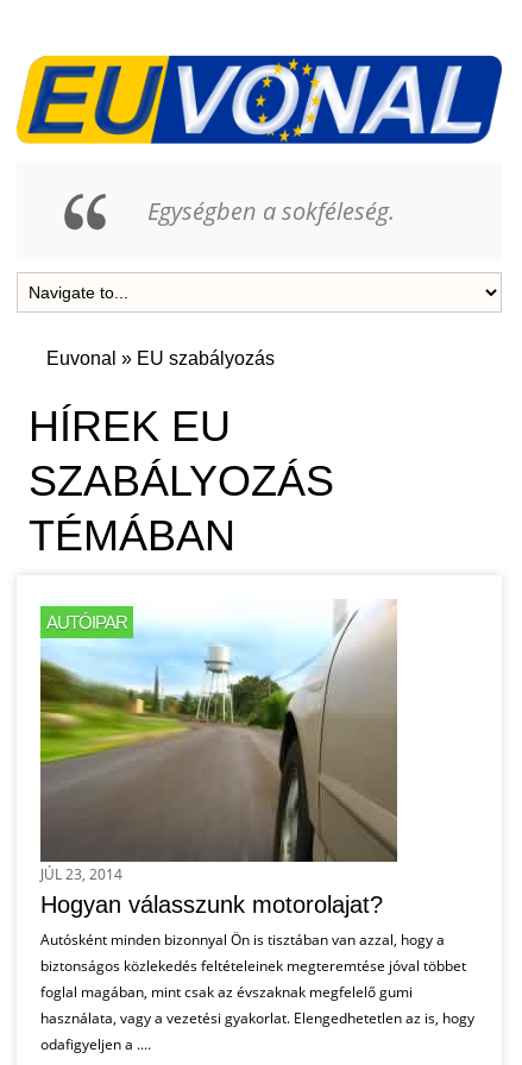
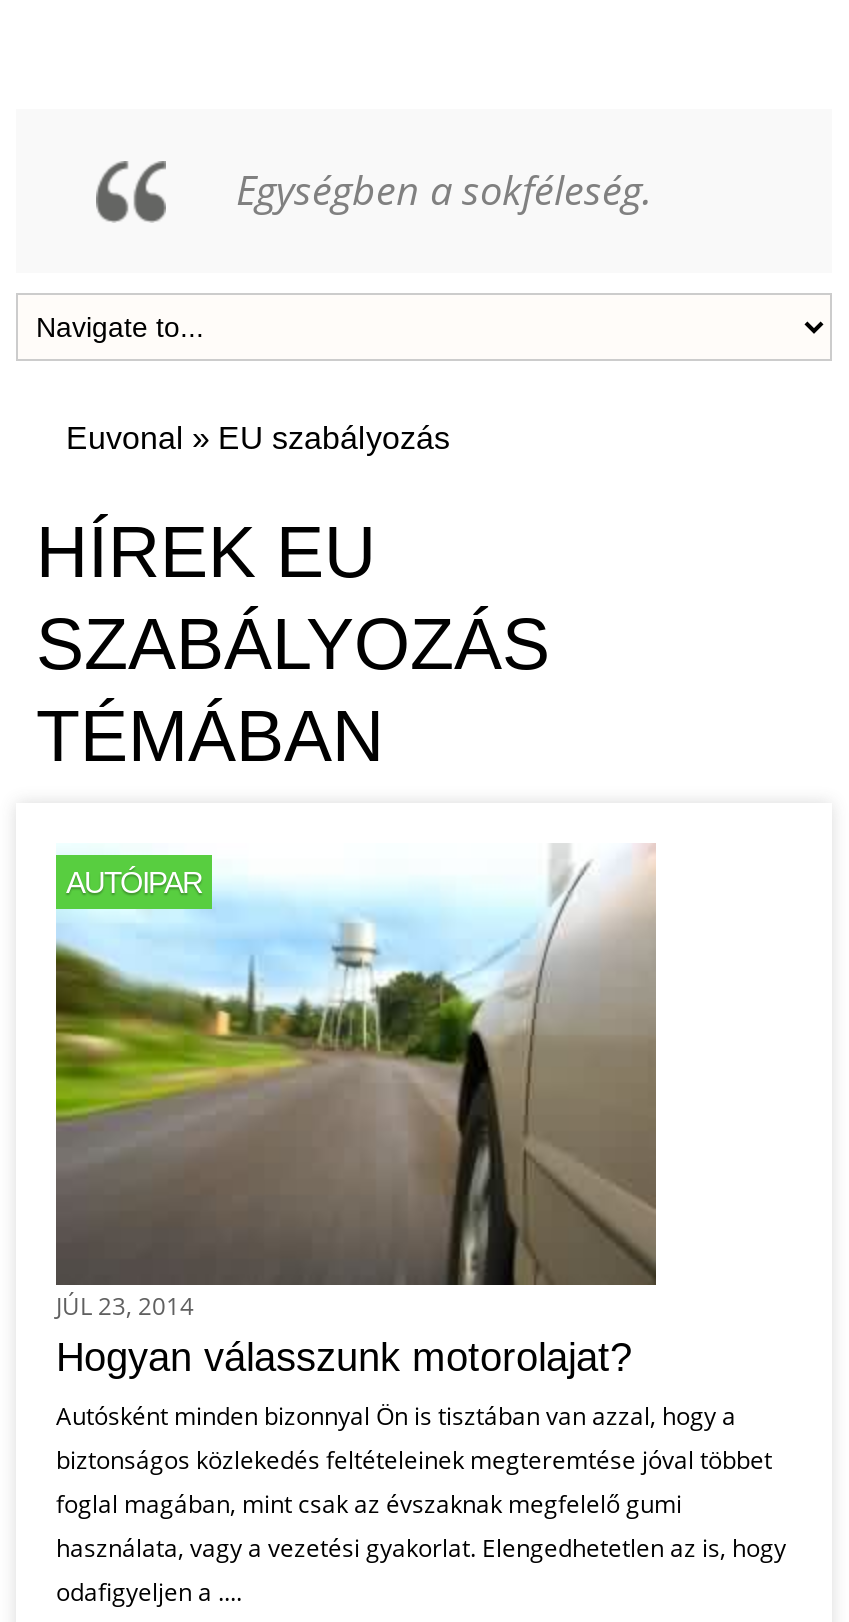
- [image]
